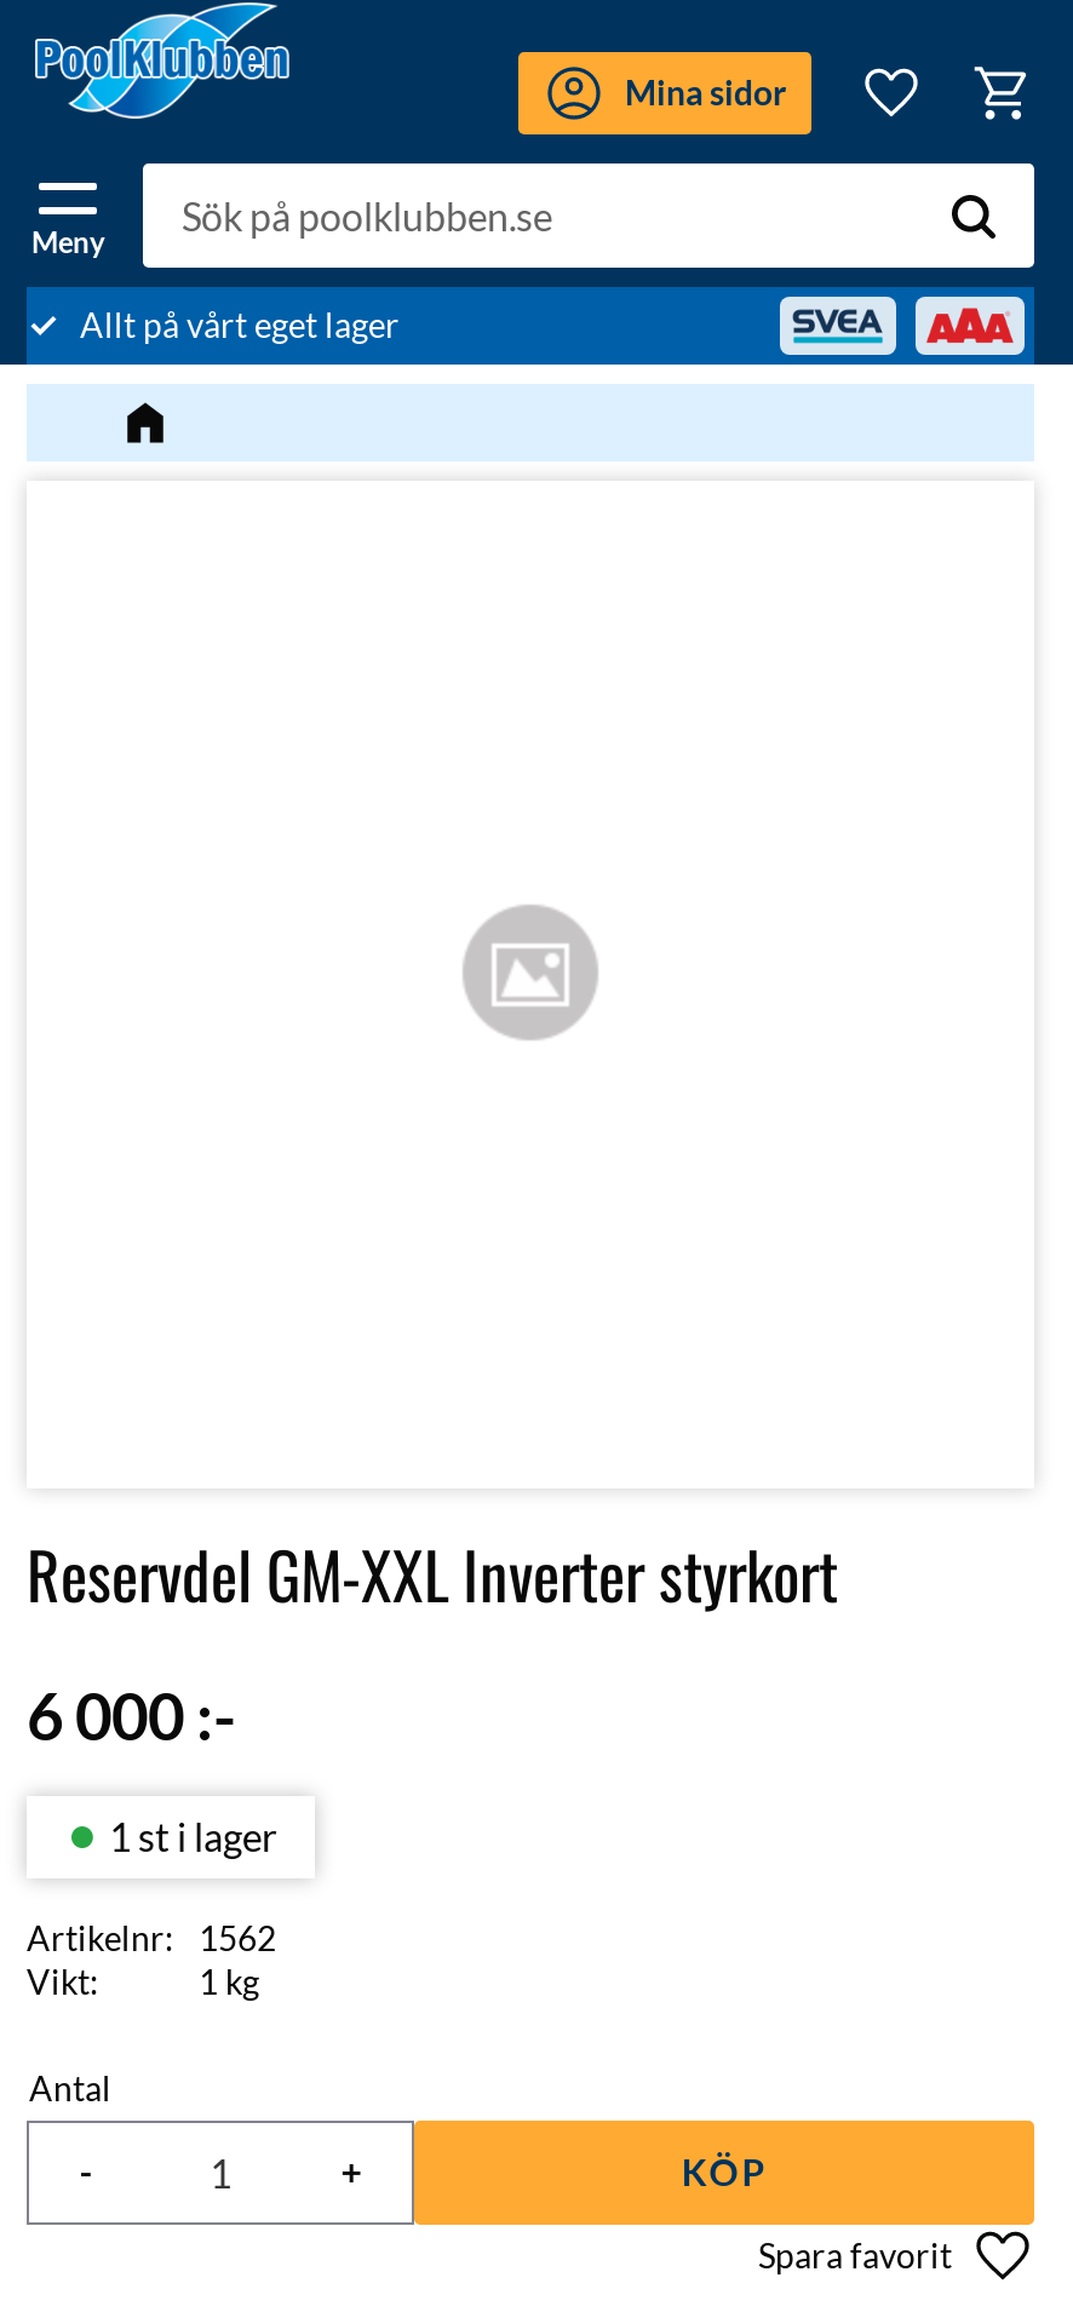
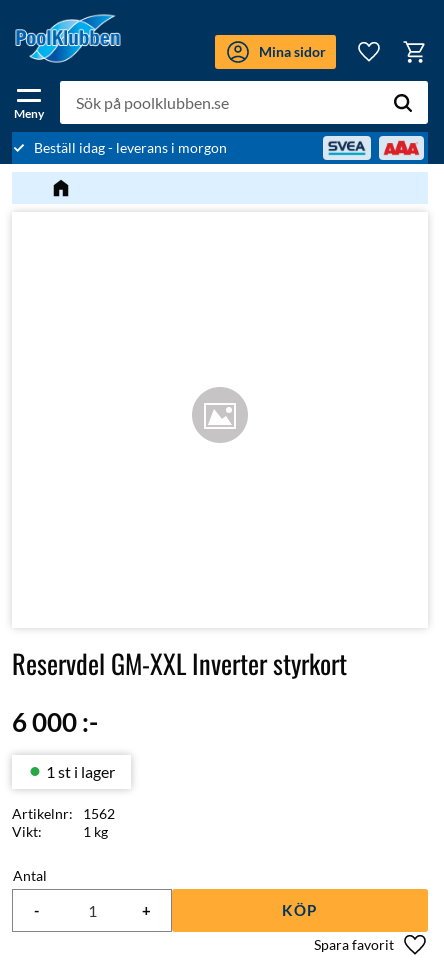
- Allt på vårt eget lager
+ Beställ idag - leverans i morgon
